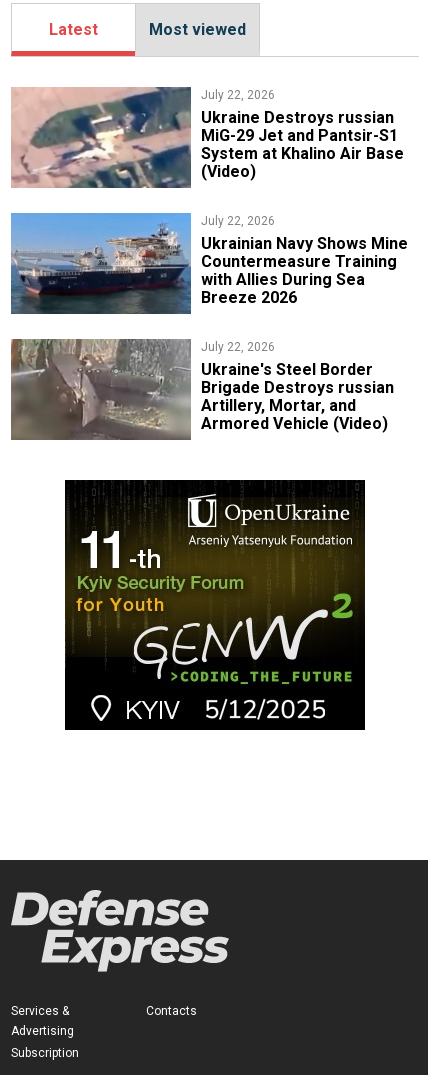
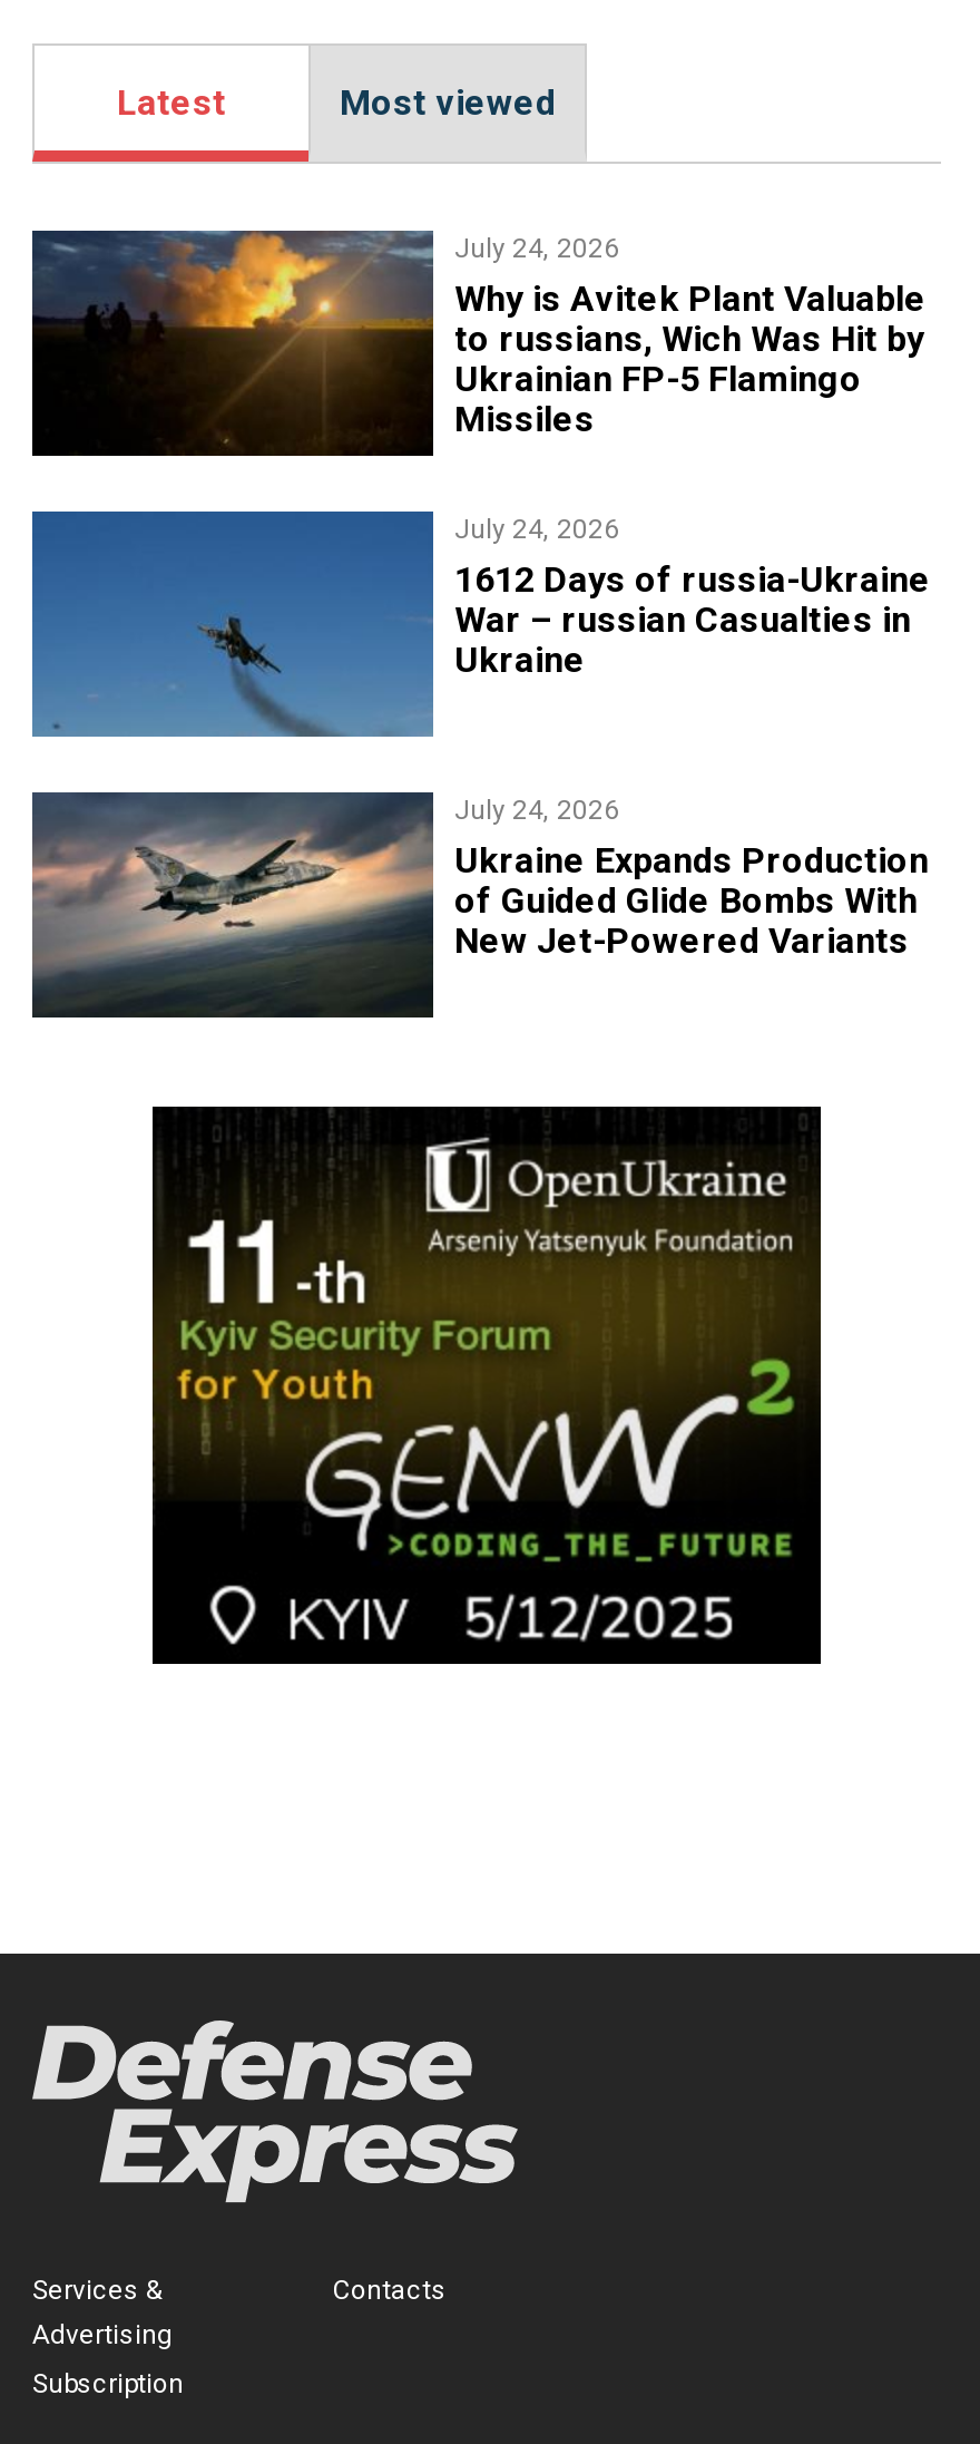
- [image]
- July 22, 2026
- Ukraine Destroys russian
- MiG-29 Jet and Pantsir-S1
- System at Khalino Air Base
- (Video)
+ [image]
+ July 24, 2026
+ Why is Avitek Plant Valuable
+ to russians, Wich Was Hit by
+ Ukrainian FP-5 Flamingo
+ Missiles

- [image]
- July 22, 2026
- Ukrainian Navy Shows Mine
- Countermeasure Training
- with Allies During Sea
- Breeze 2026
+ [image]
+ July 24, 2026
+ 1612 Days of russia-Ukraine
+ War – russian Casualties in
+ Ukraine

- [image]
- July 22, 2026
- Ukraine's Steel Border
- Brigade Destroys russian
- Artillery, Mortar, and
- Armored Vehicle (Video)
+ [image]
+ July 24, 2026
+ Ukraine Expands Production
+ of Guided Glide Bombs With
+ New Jet-Powered Variants
